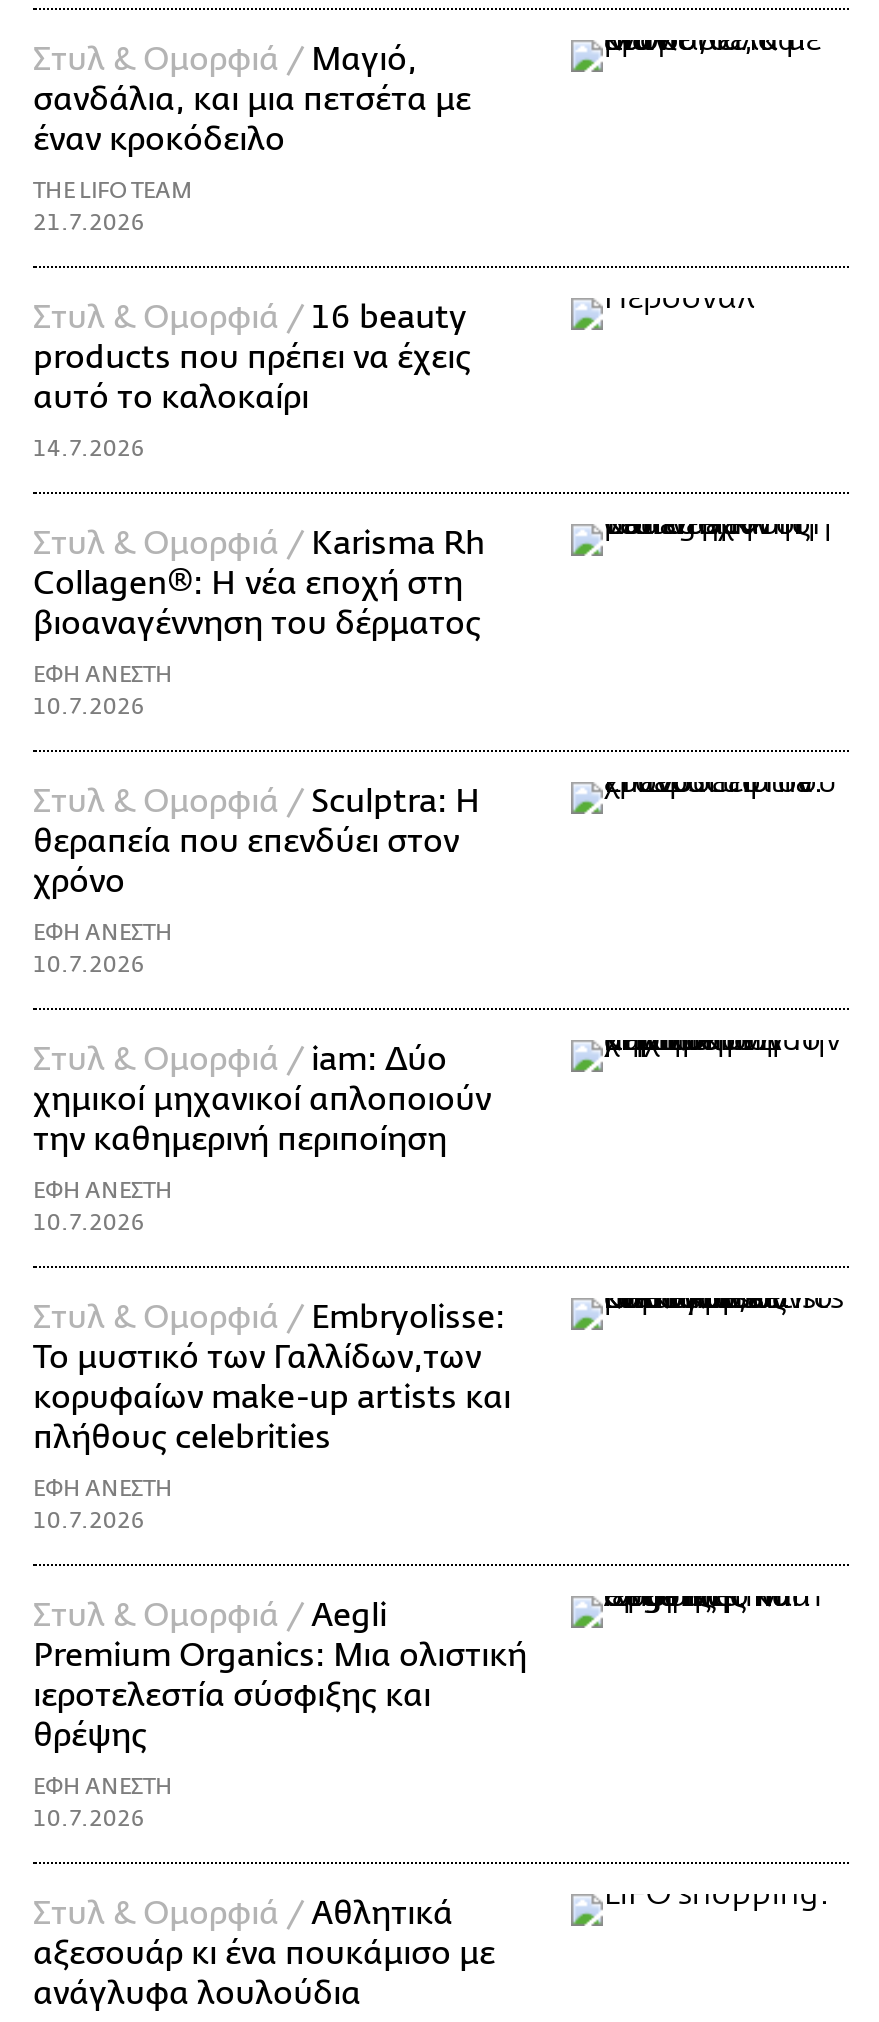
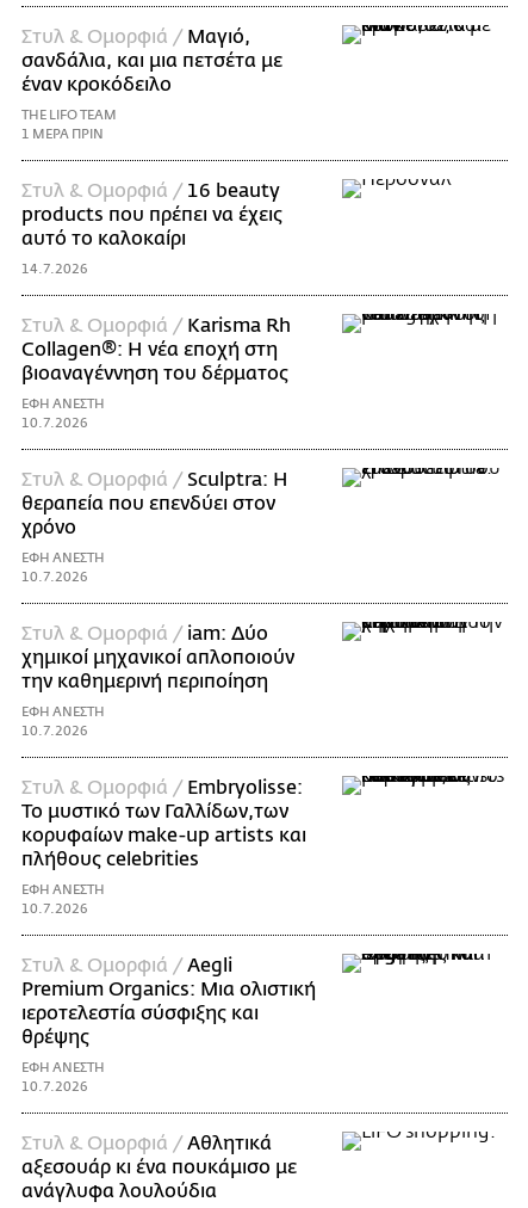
- 21.7.2026
+ 1 ΜΕΡΑ ΠΡΙΝ
